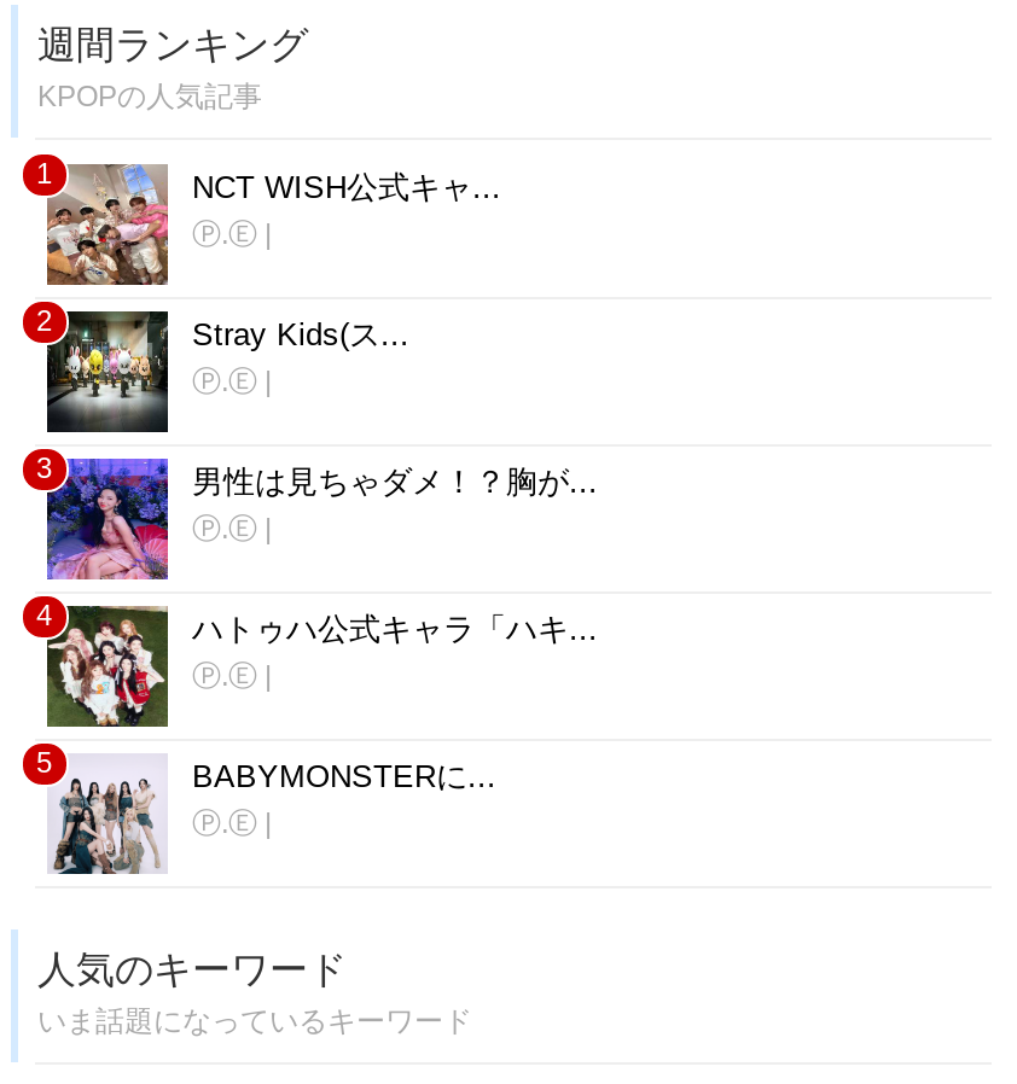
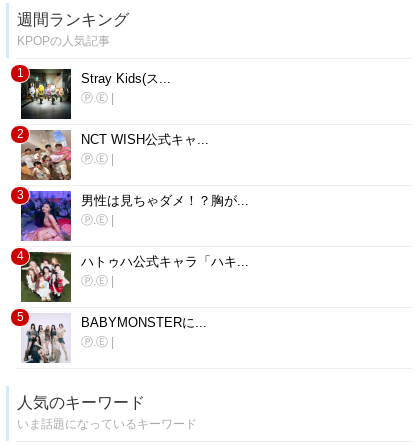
moved down: [image] | NCT WISH公式キャ...

moved up: [image] | Stray Kids(ス...
